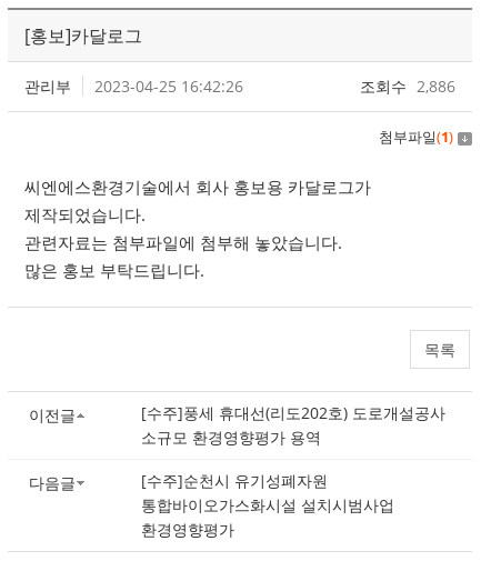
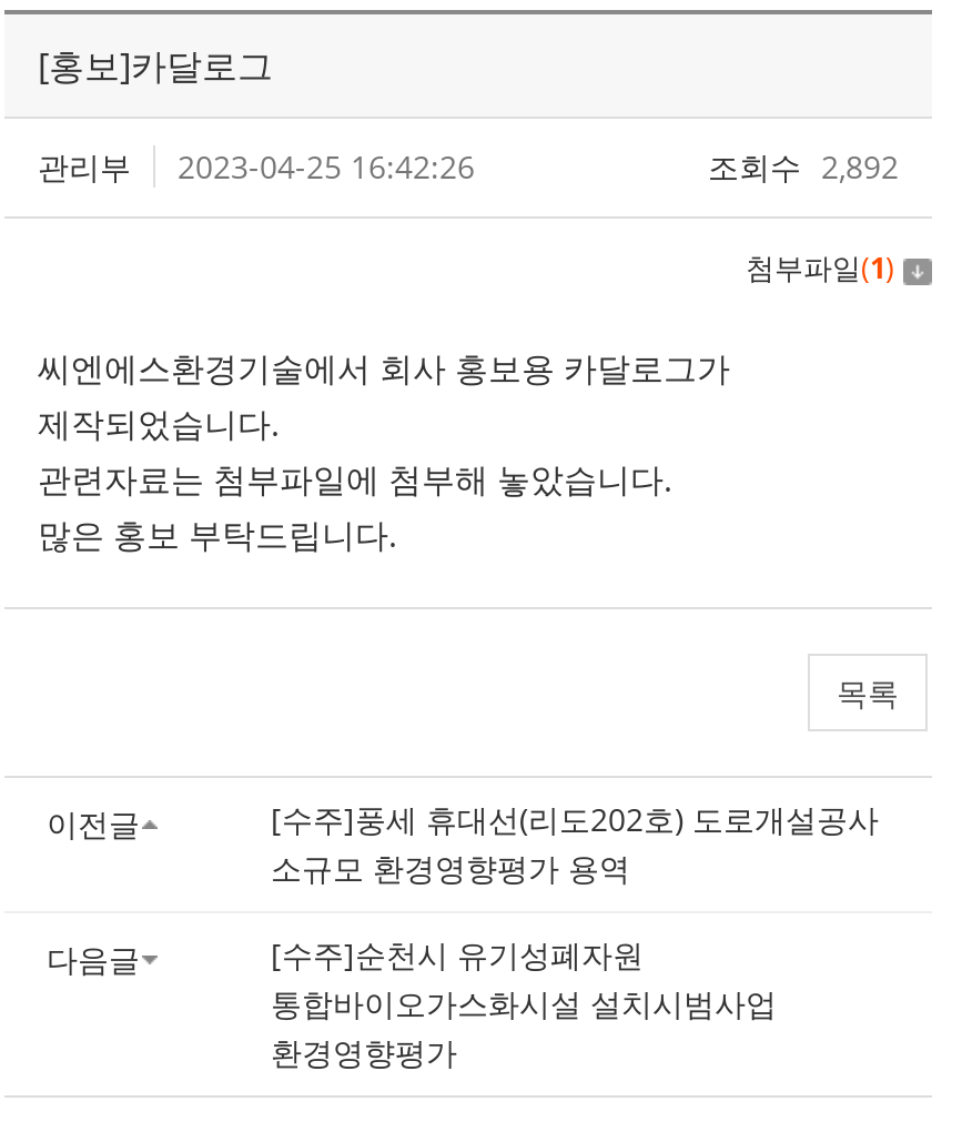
- 조회수 2,886
+ 조회수 2,892
